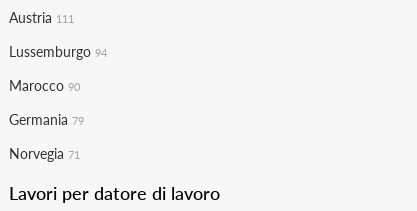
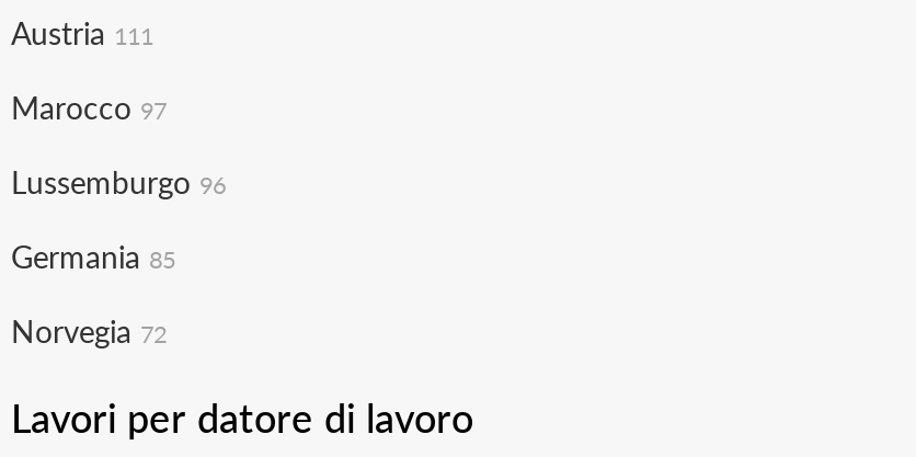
- Lussemburgo 94
+ Marocco 97

- Marocco 90
+ Lussemburgo 96

- Germania 79
+ Germania 85

- Norvegia 71
+ Norvegia 72
